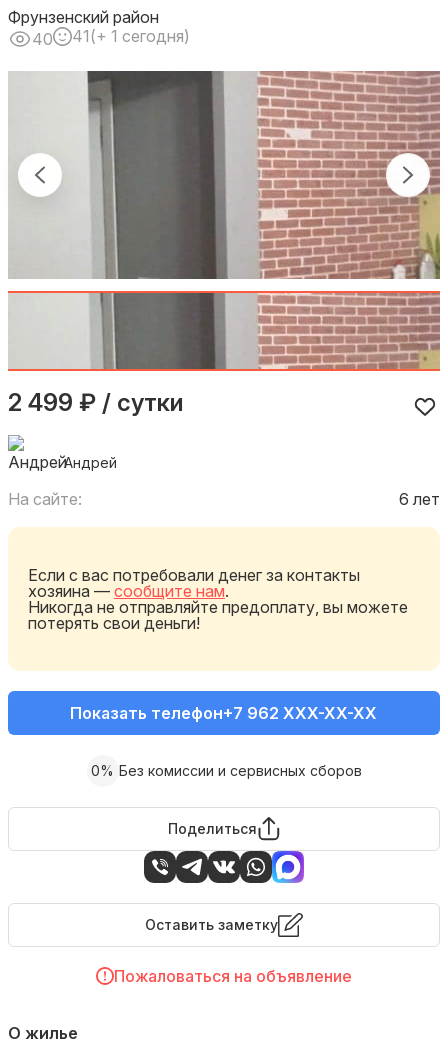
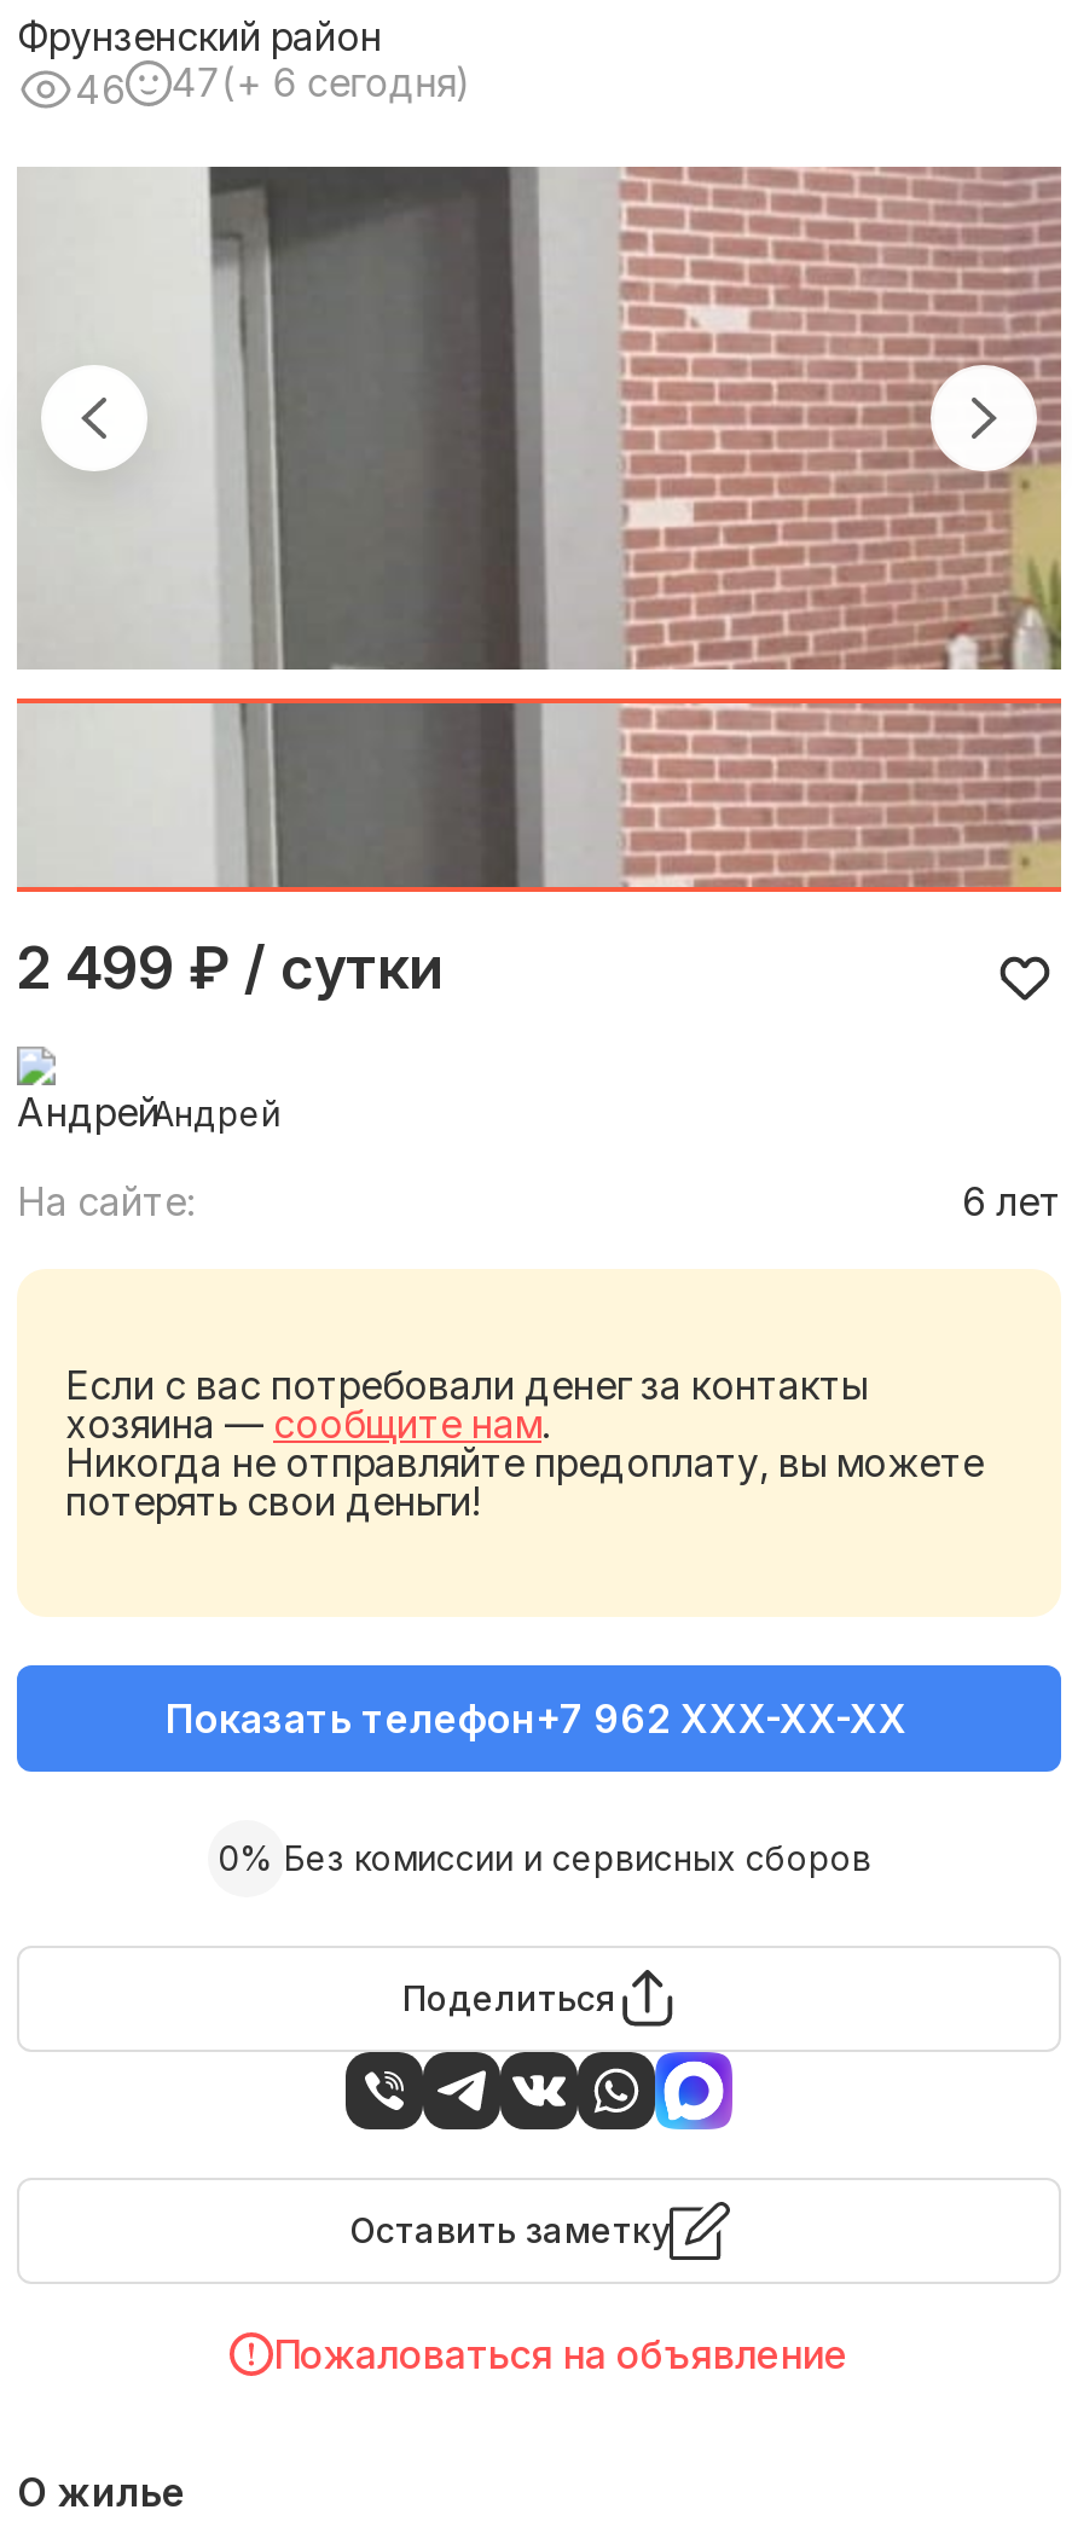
- 40
+ 46

- 41 (+ 1 сегодня)
+ 47 (+ 6 сегодня)
